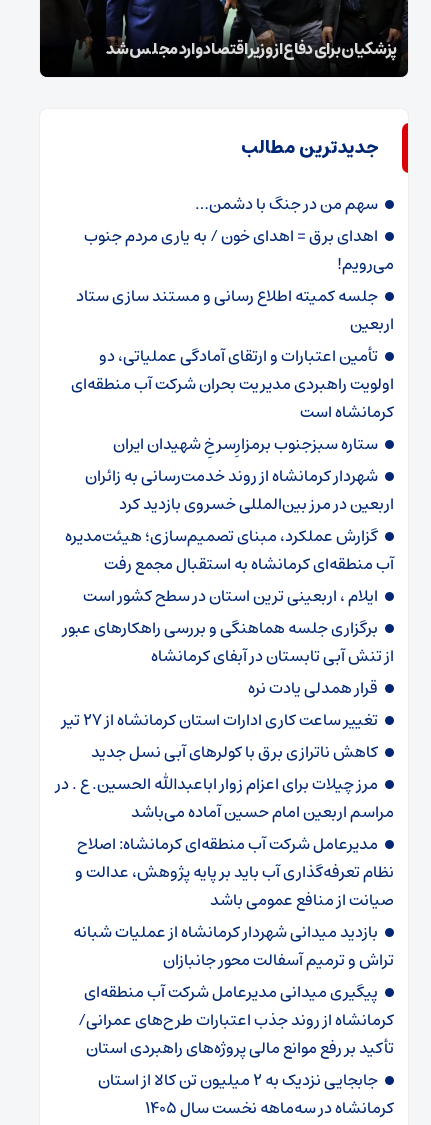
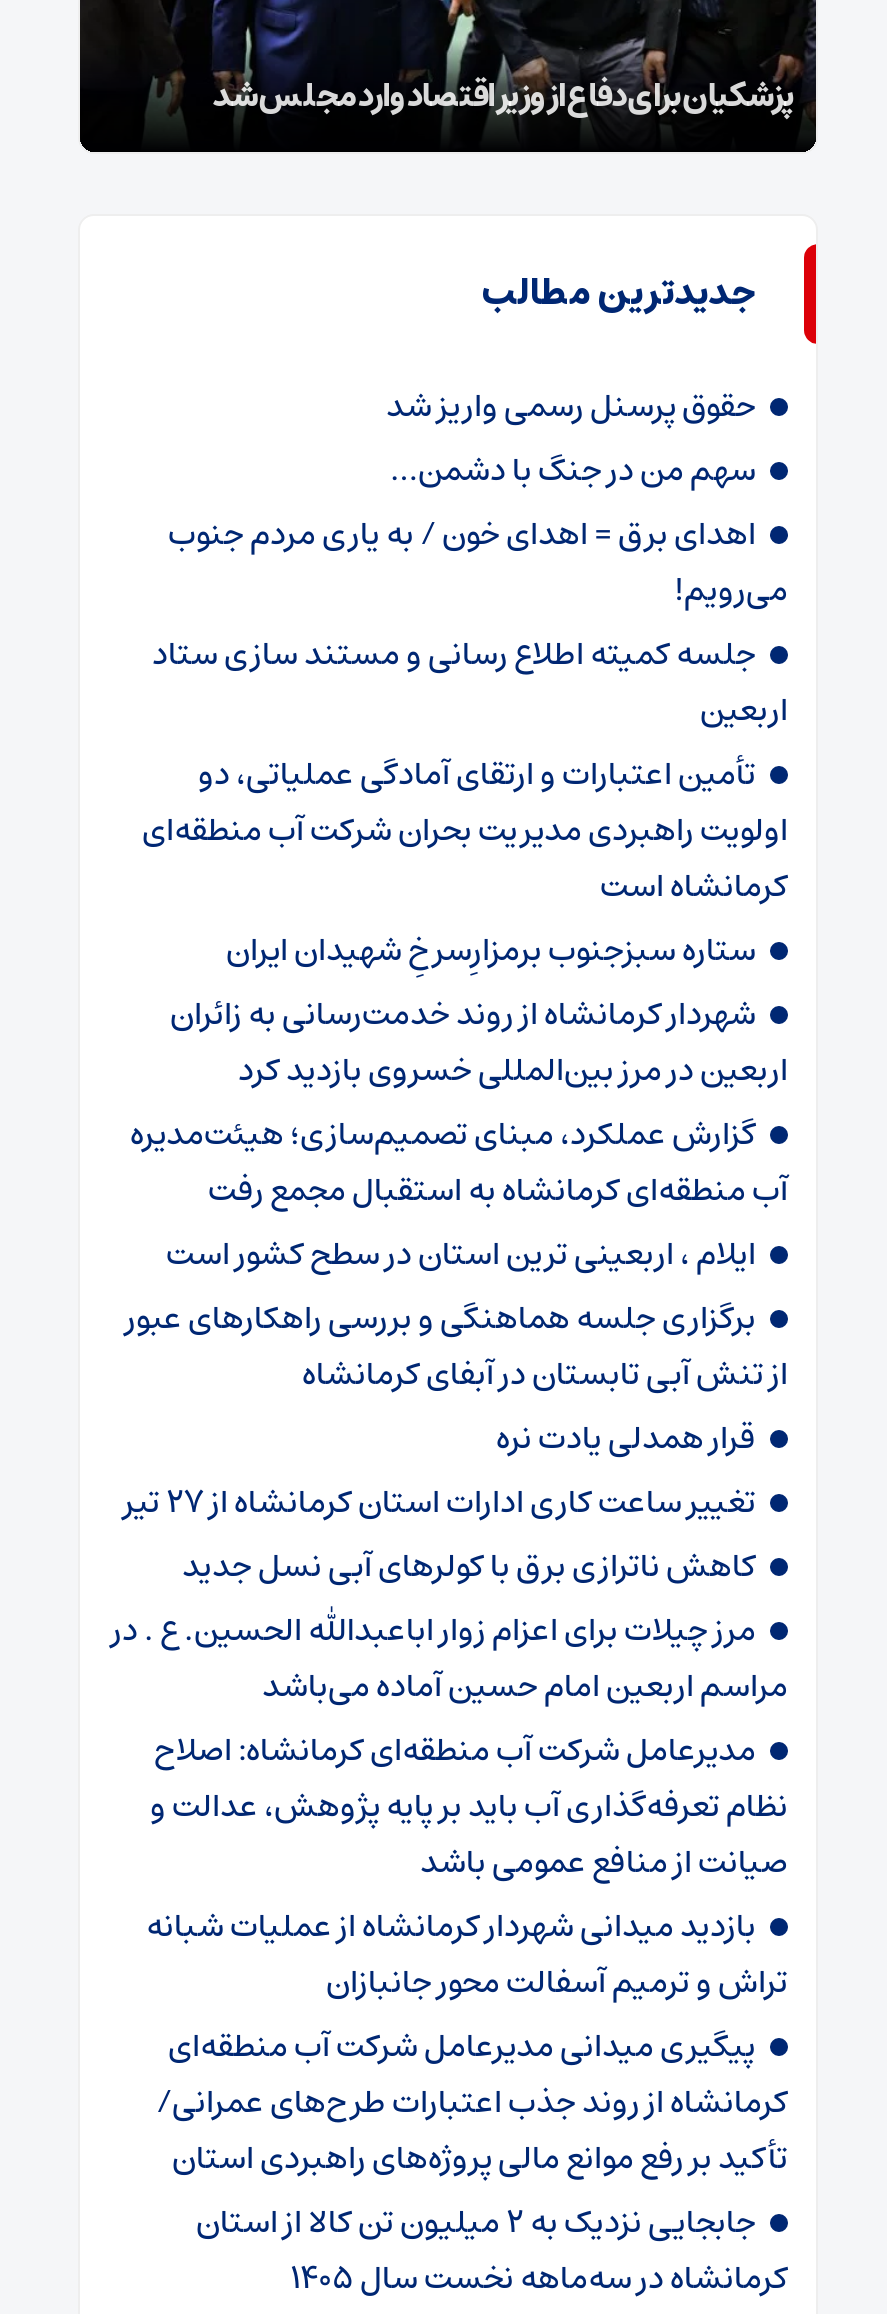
+ حقوق پرسنل رسمی واریز شد
